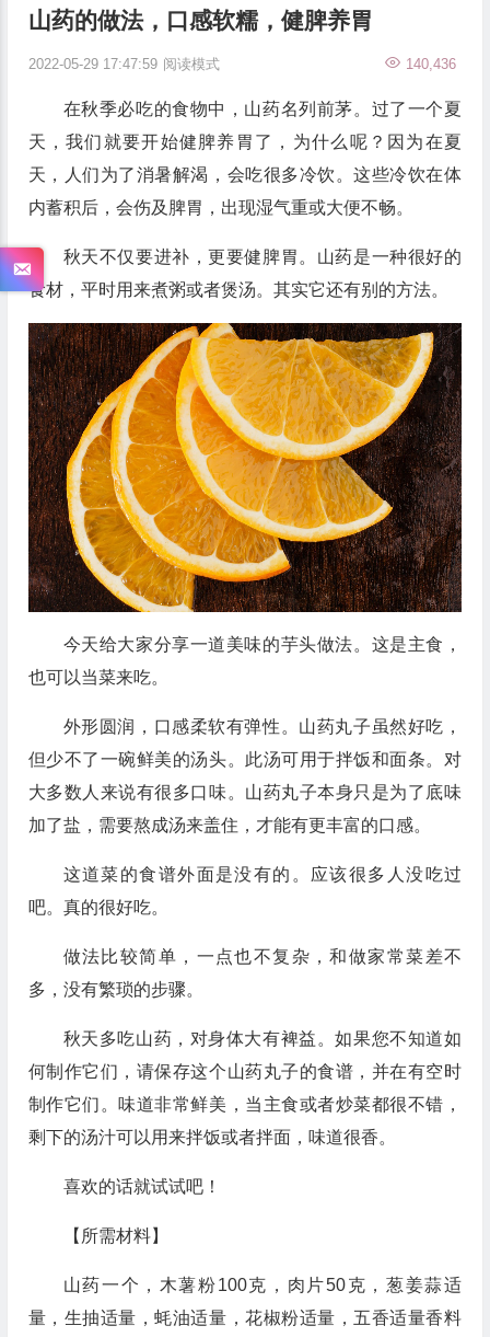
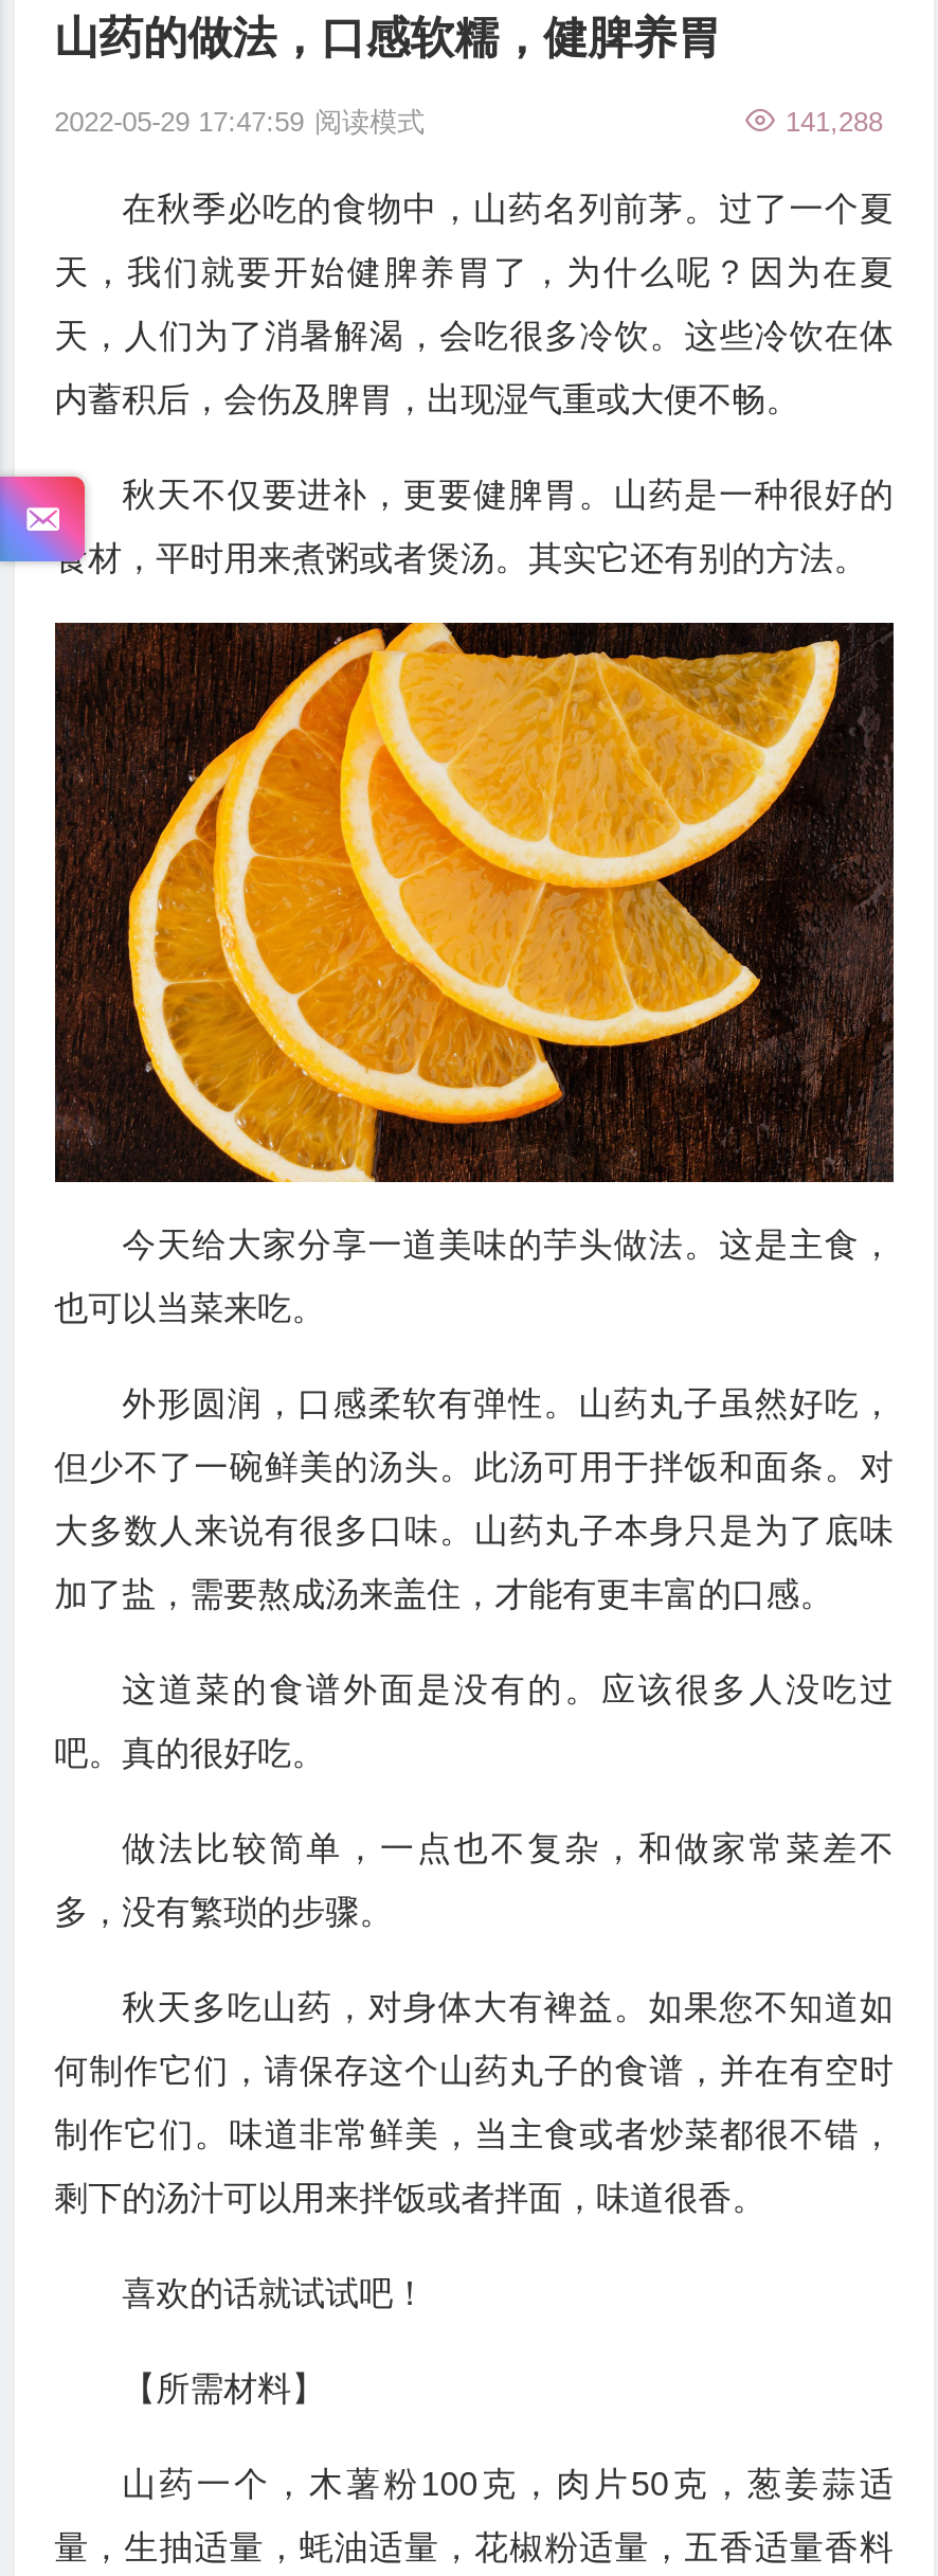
- 140,436
+ 141,288
